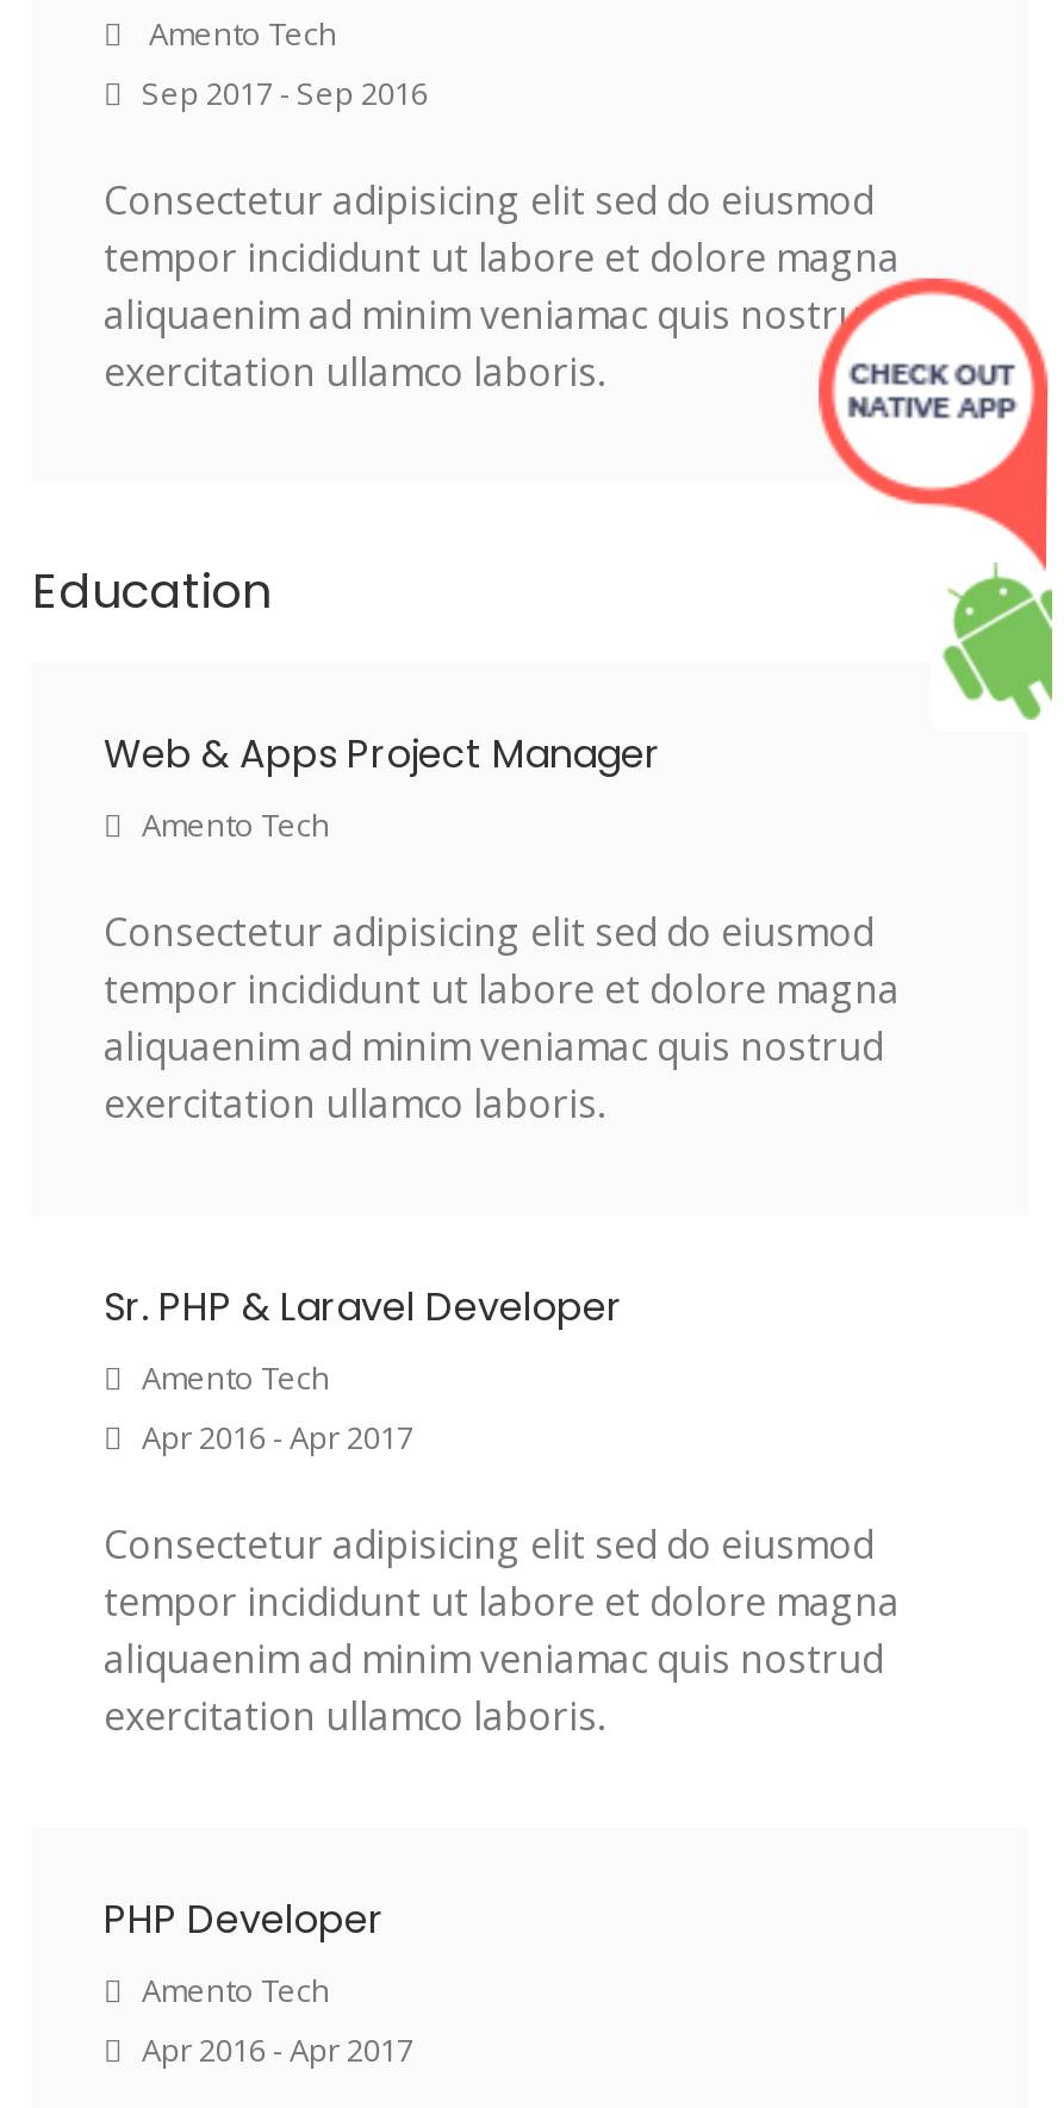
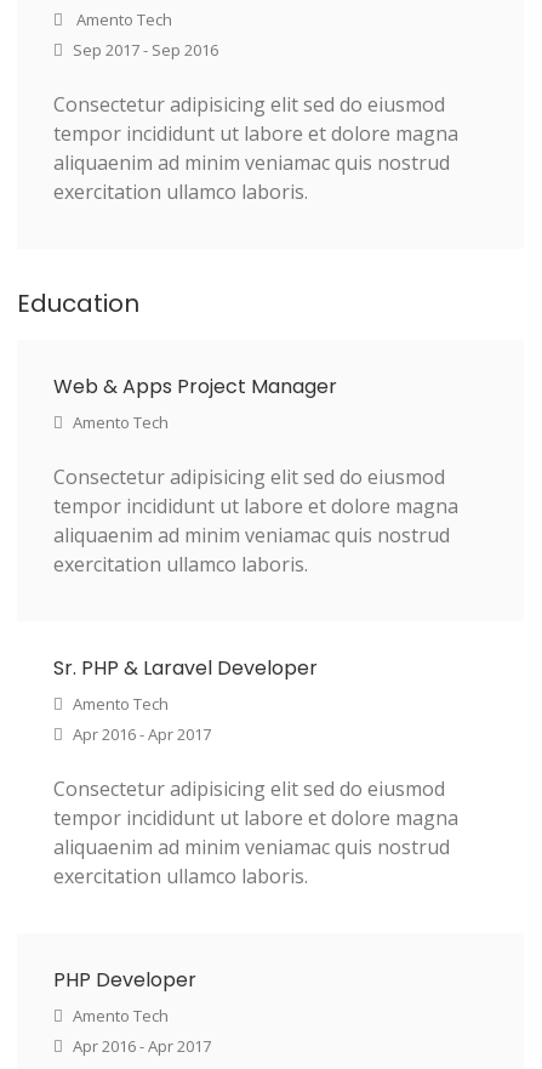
- [image]
